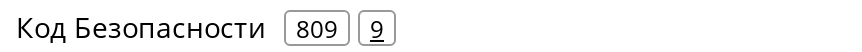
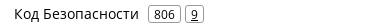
- Код Безопасности 809 9
+ Код Безопасности 806 9
